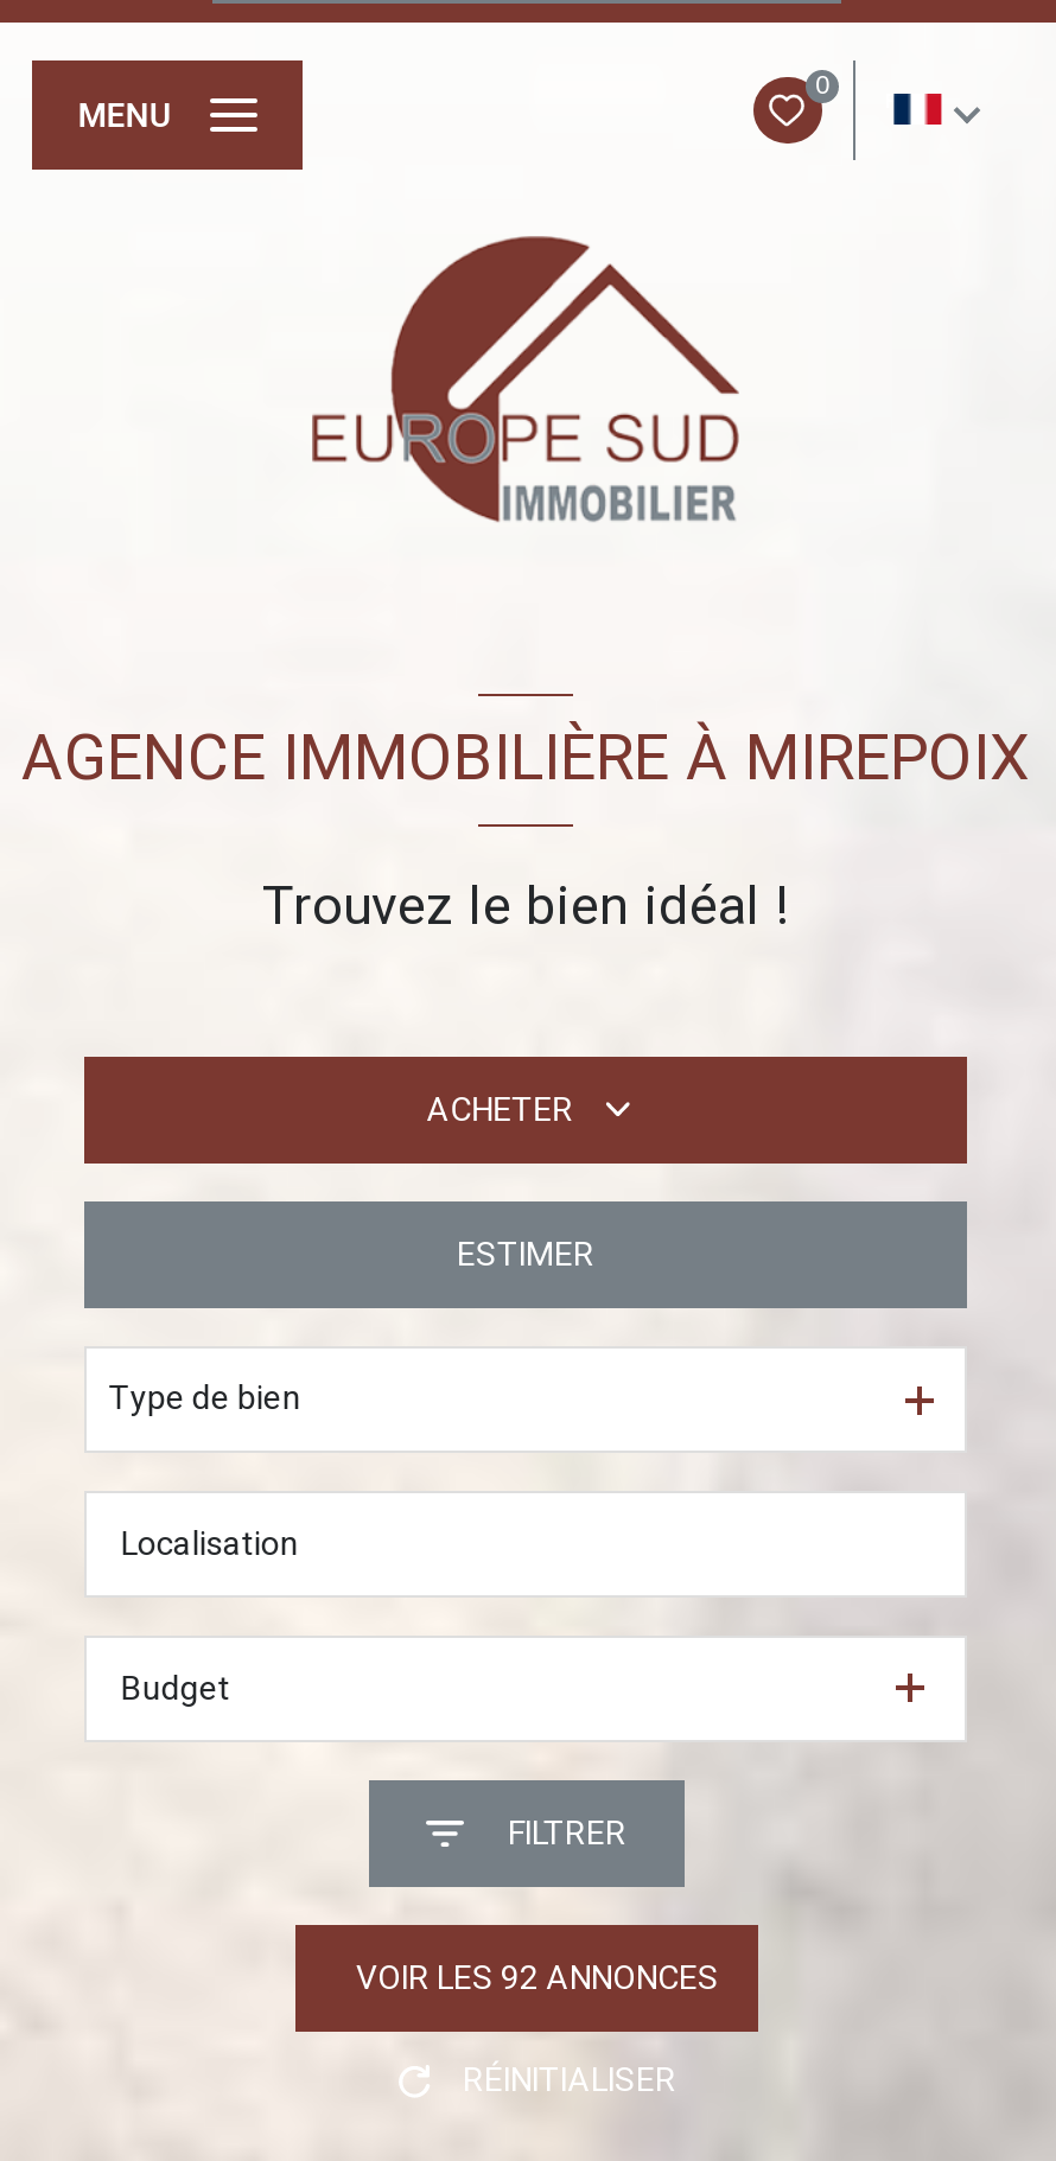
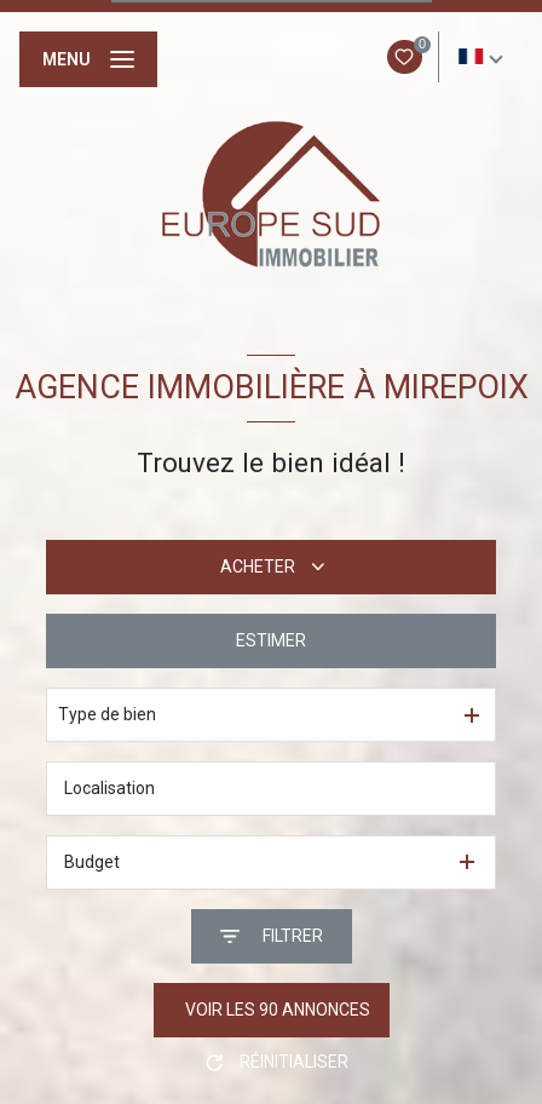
- VOIR LES 92 ANNONCES
+ VOIR LES 90 ANNONCES
